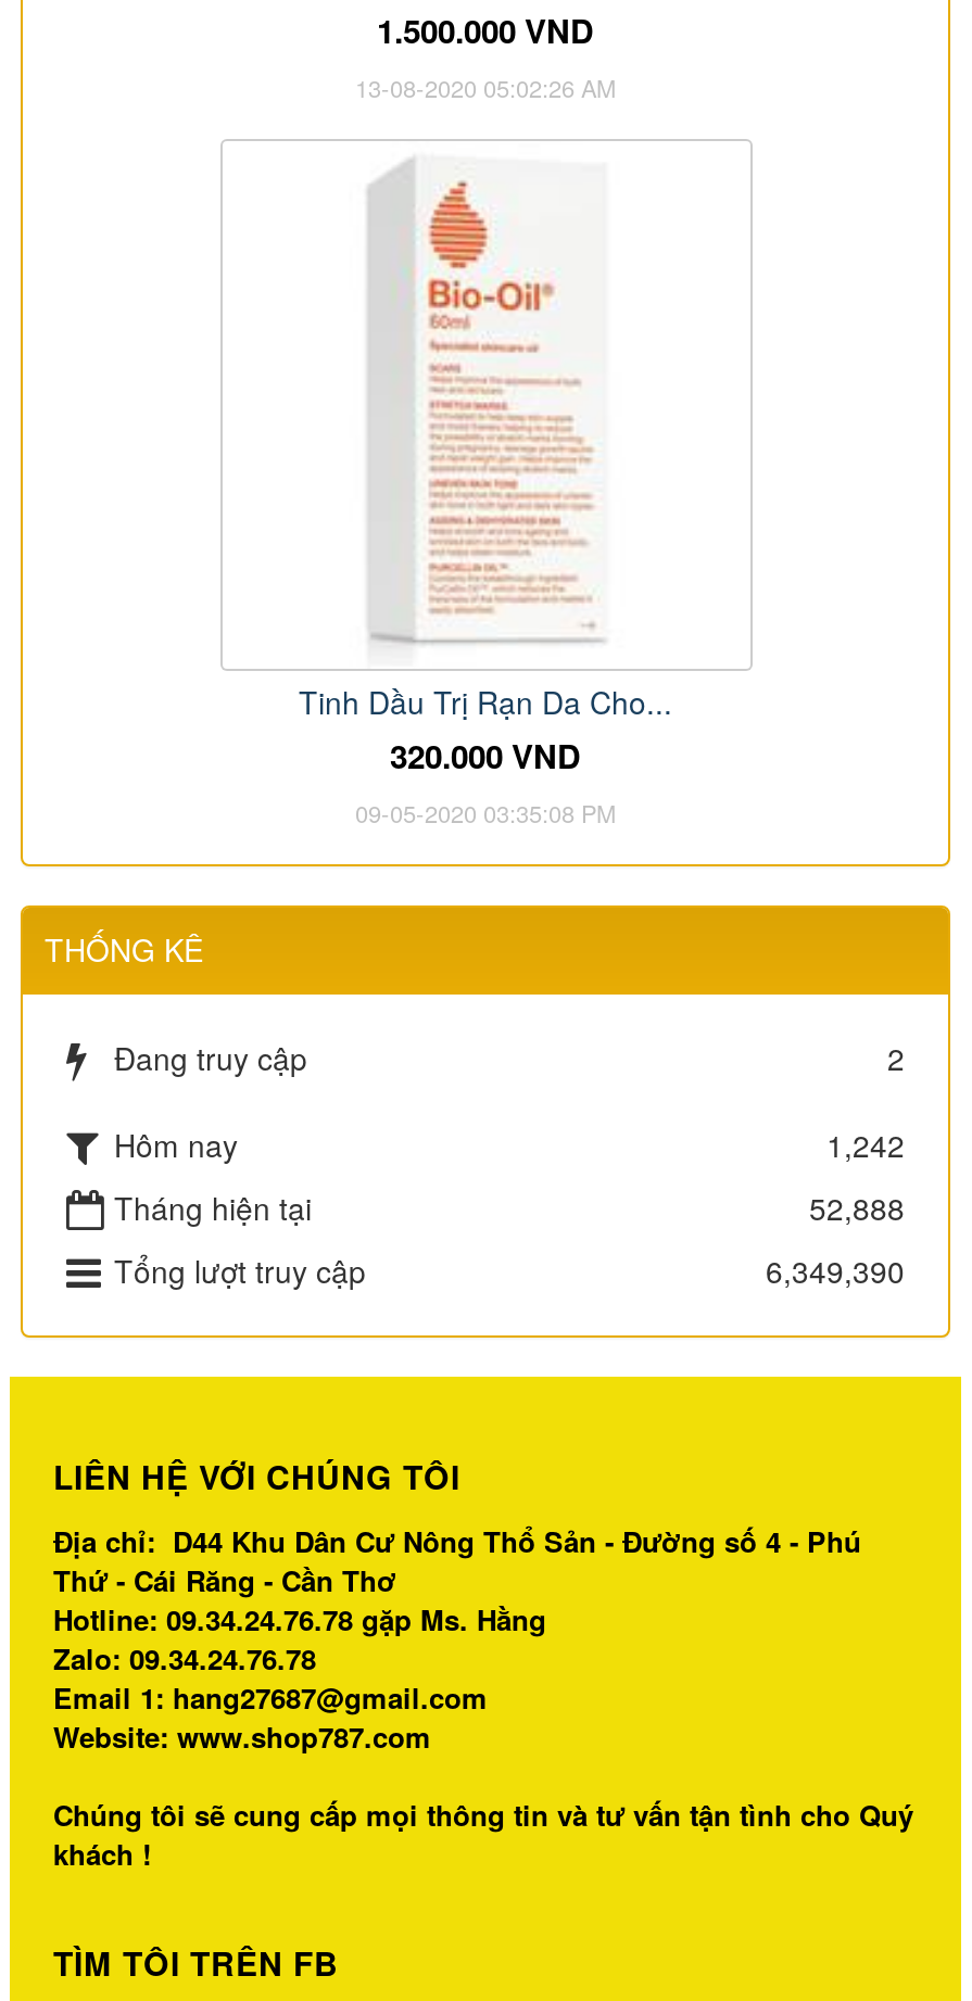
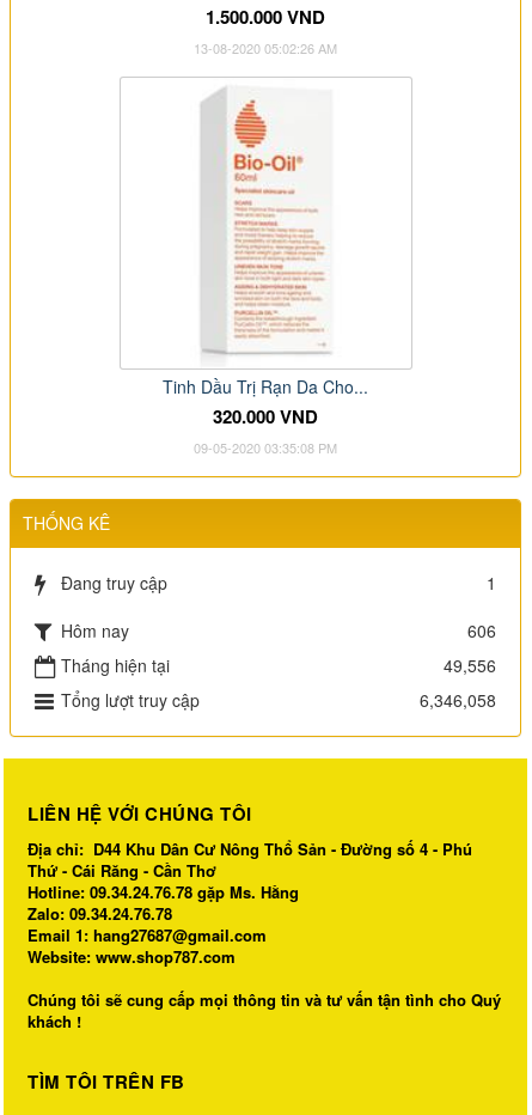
- 2
+ 1

- 1,242
+ 606

- 52,888
+ 49,556

- 6,349,390
+ 6,346,058
